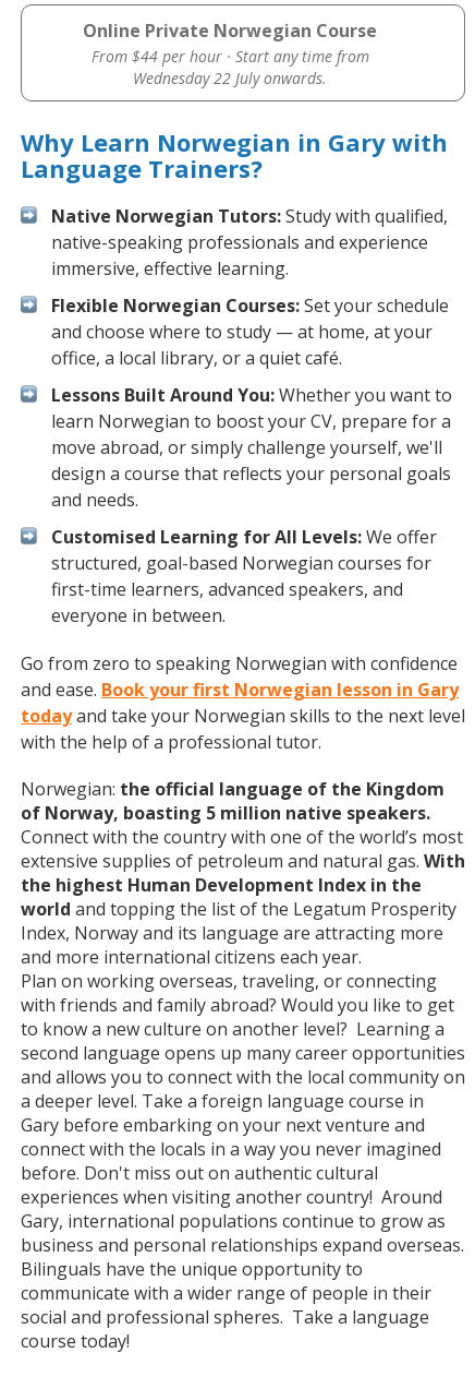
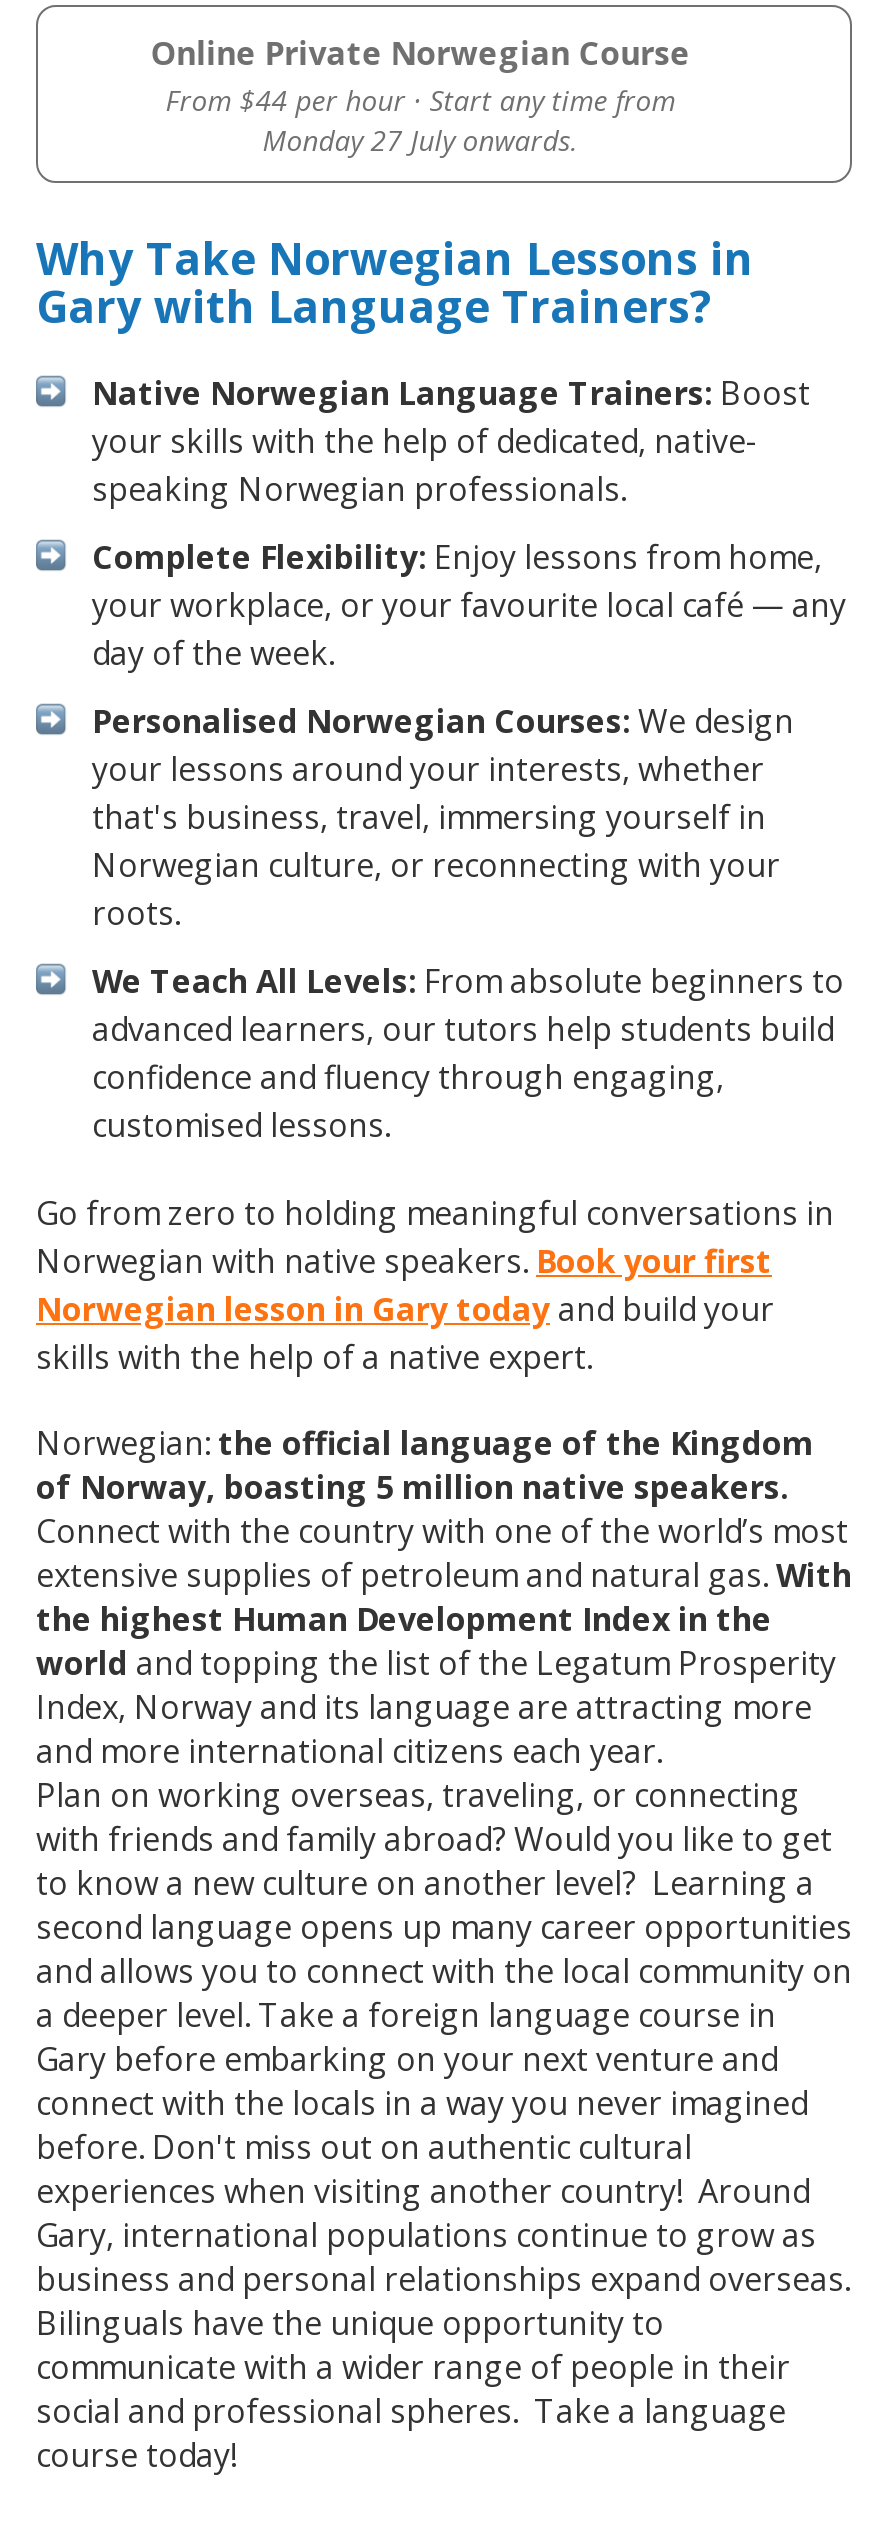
- Wednesday 22 July onwards.
+ Monday 27 July onwards.

- Why Learn Norwegian in Gary with
- Language Trainers?
+ Why Take Norwegian Lessons in
+ Gary with Language Trainers?

- Native Norwegian Tutors: Study with qualified,
- native-speaking professionals and experience
- immersive, effective learning.
+ Native Norwegian Language Trainers: Boost
+ your skills with the help of dedicated, native-
+ speaking Norwegian professionals.

- Flexible Norwegian Courses: Set your schedule
- and choose where to study — at home, at your
- office, a local library, or a quiet café.
+ Complete Flexibility: Enjoy lessons from home,
+ your workplace, or your favourite local café — any
+ day of the week.

- Lessons Built Around You: Whether you want to
- learn Norwegian to boost your CV, prepare for a
- move abroad, or simply challenge yourself, we'll
- design a course that reflects your personal goals
- and needs.
+ Personalised Norwegian Courses: We design
+ your lessons around your interests, whether
+ that's business, travel, immersing yourself in
+ Norwegian culture, or reconnecting with your
+ roots.

- Customised Learning for All Levels: We offer
- structured, goal-based Norwegian courses for
- first-time learners, advanced speakers, and
- everyone in between.
+ We Teach All Levels: From absolute beginners to
+ advanced learners, our tutors help students build
+ confidence and fluency through engaging,
+ customised lessons.

- Go from zero to speaking Norwegian with confidence
- and ease. Book your first Norwegian lesson in Gary
- today and take your Norwegian skills to the next level
- with the help of a professional tutor.
+ Go from zero to holding meaningful conversations in
+ Norwegian with native speakers. Book your first
+ Norwegian lesson in Gary today and build your
+ skills with the help of a native expert.
